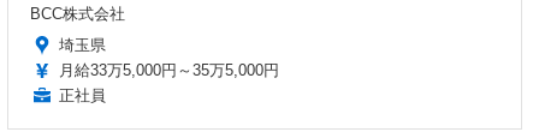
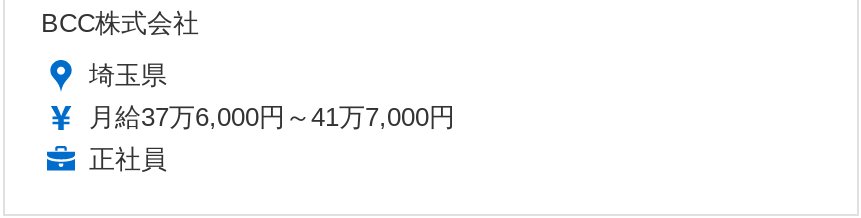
- 月給33万5,000円～35万5,000円
+ 月給37万6,000円～41万7,000円
